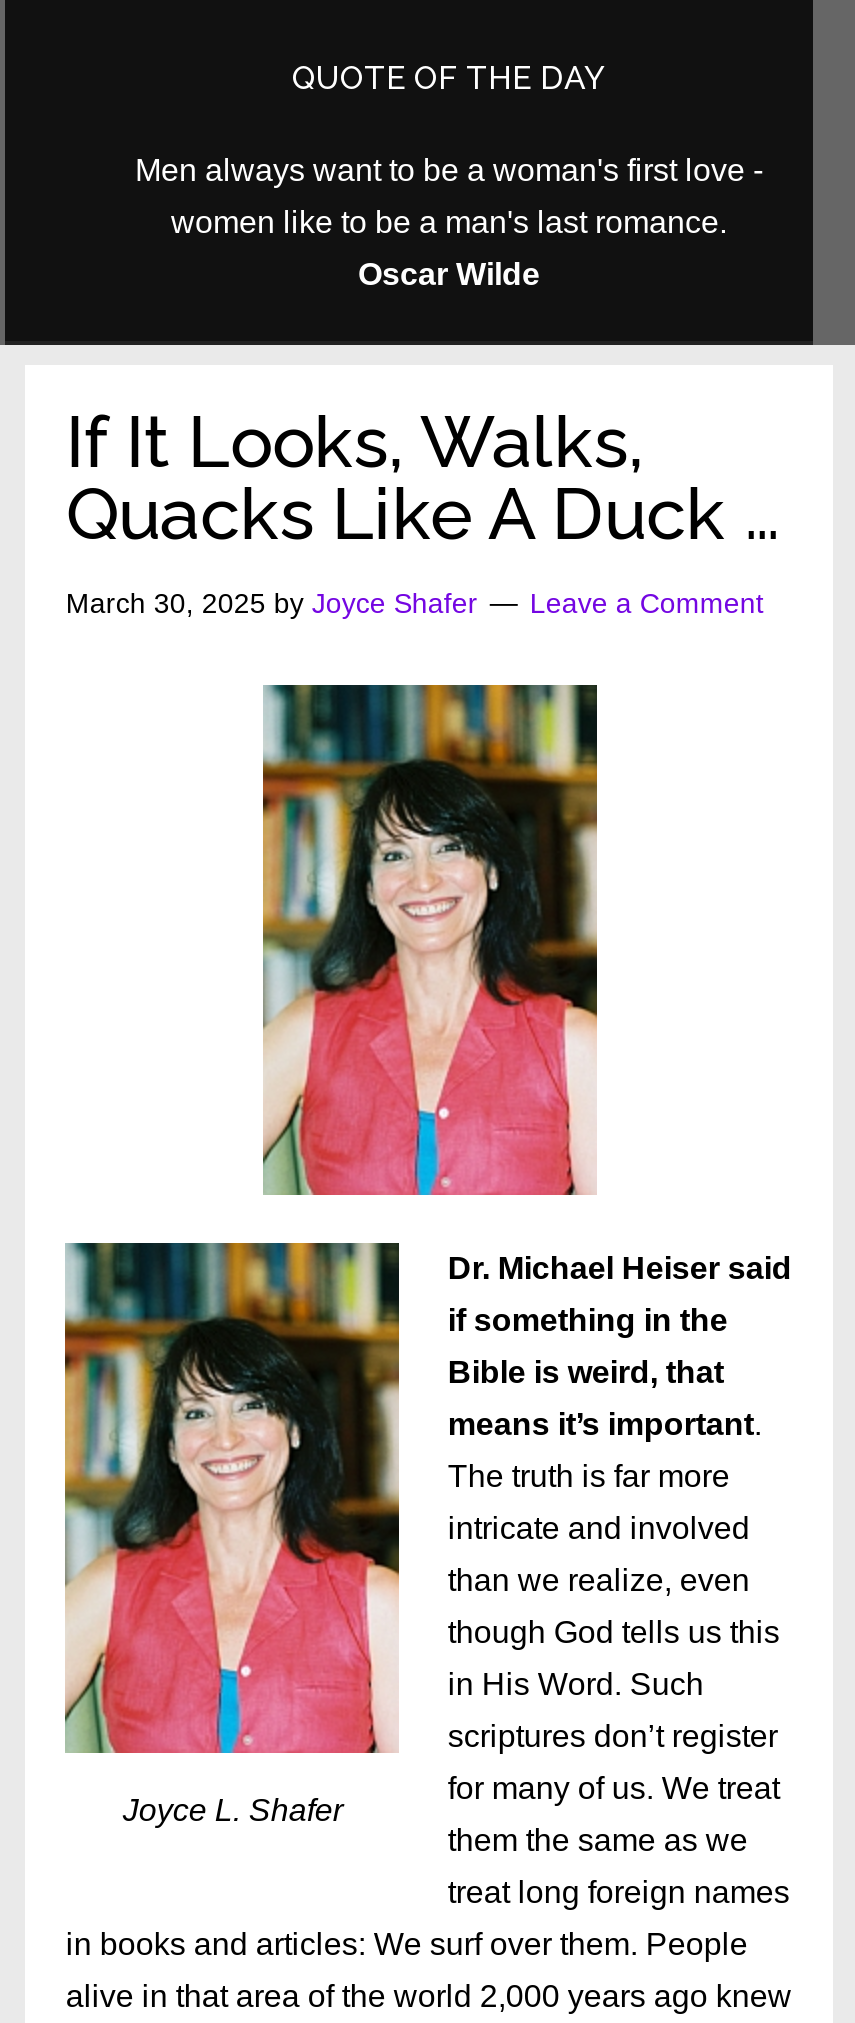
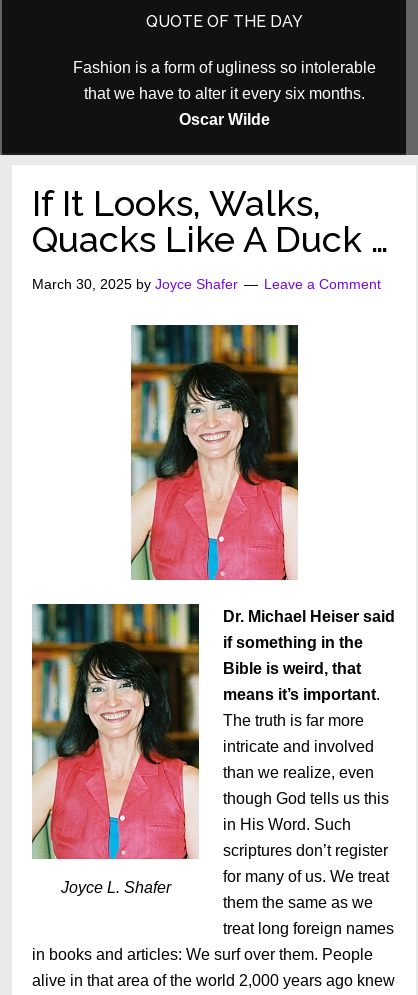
- Men always want to be a woman's first love -
+ Fashion is a form of ugliness so intolerable

- women like to be a man's last romance.
+ that we have to alter it every six months.
